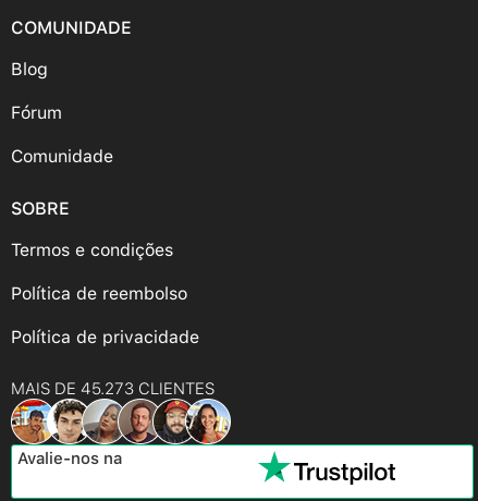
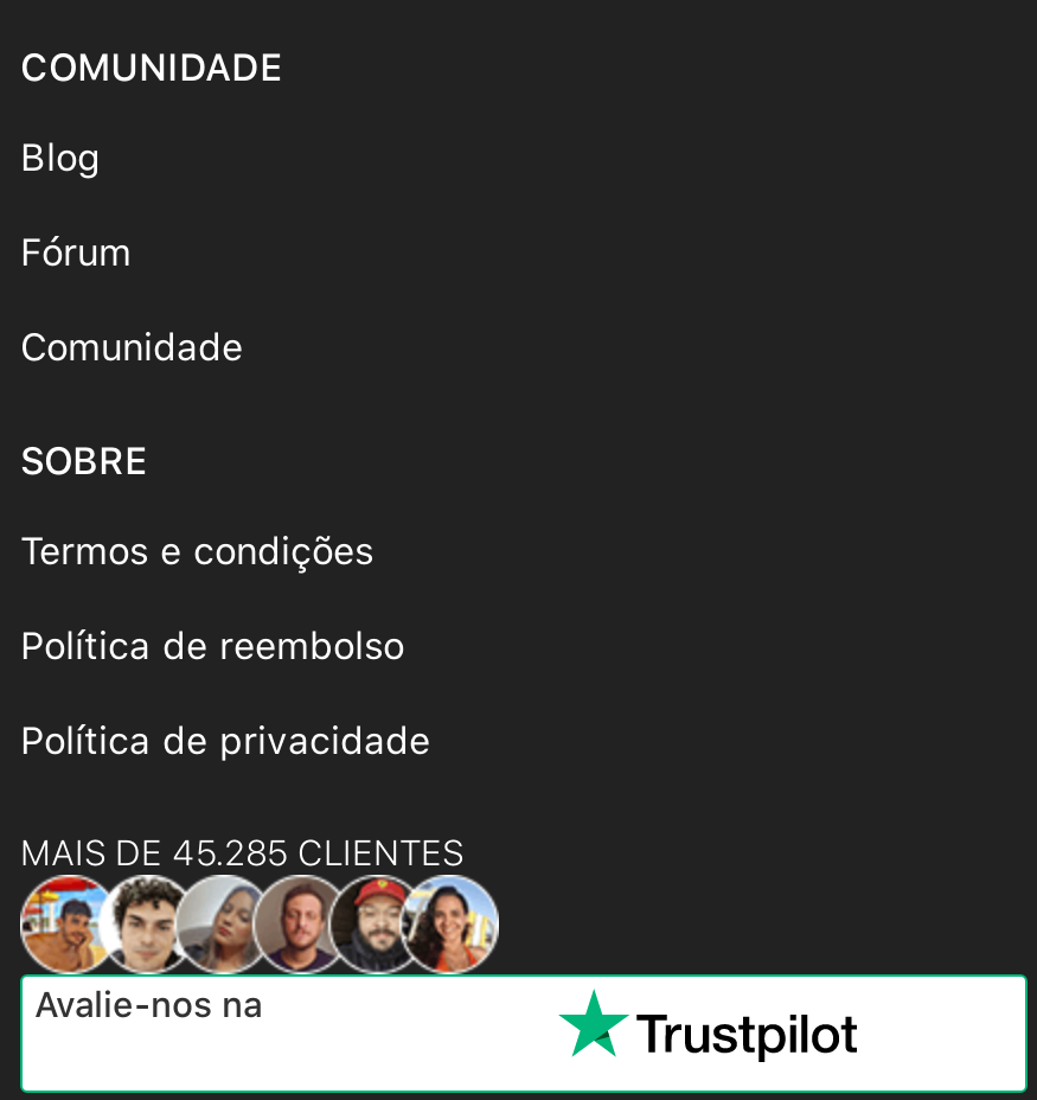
- MAIS DE 45.273 CLIENTES
+ MAIS DE 45.285 CLIENTES
